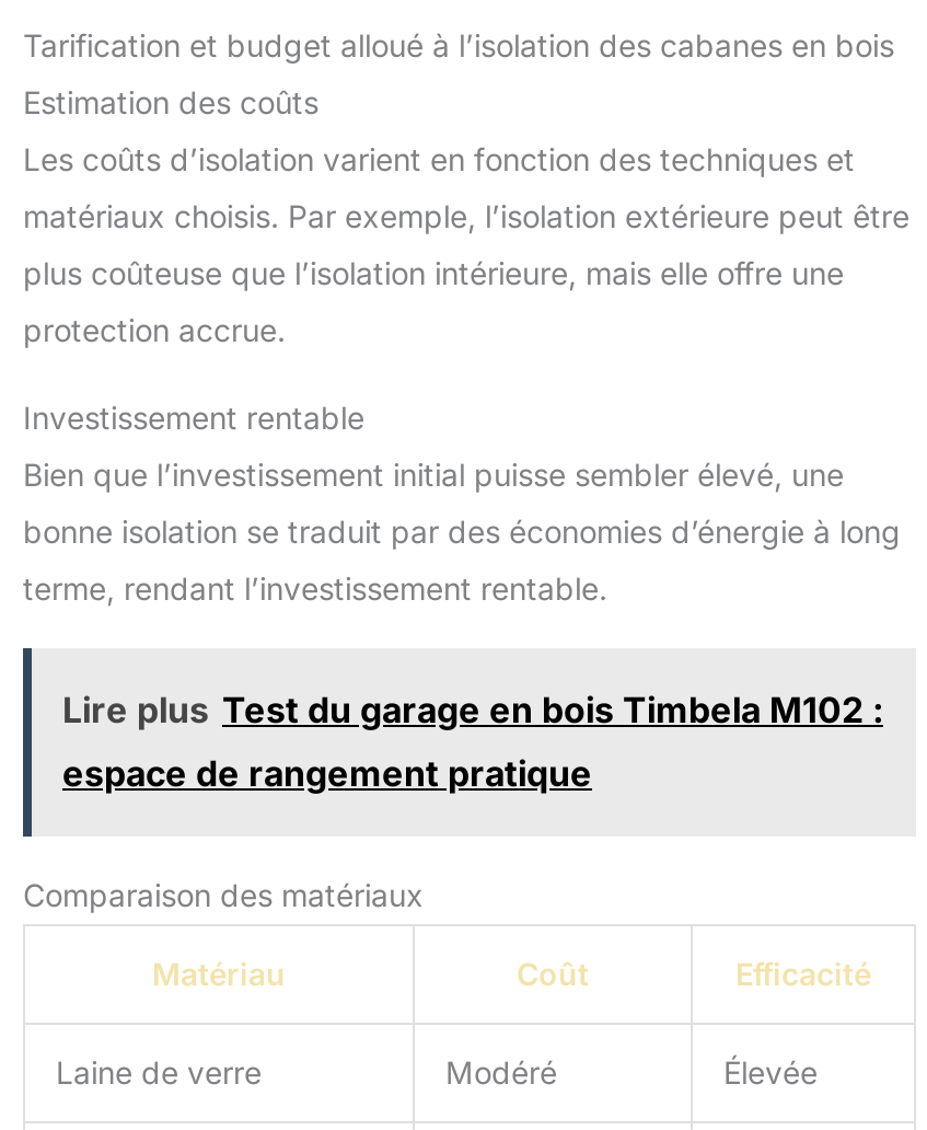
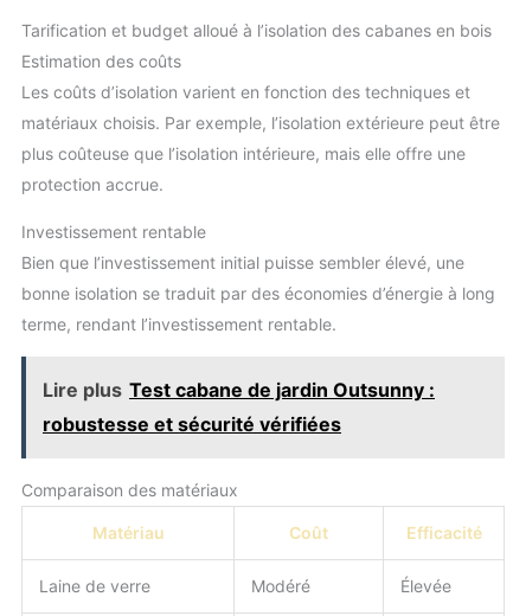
- Lire plus Test du garage en bois Timbela M102 :
- espace de rangement pratique
+ Lire plus Test cabane de jardin Outsunny :
+ robustesse et sécurité vérifiées
